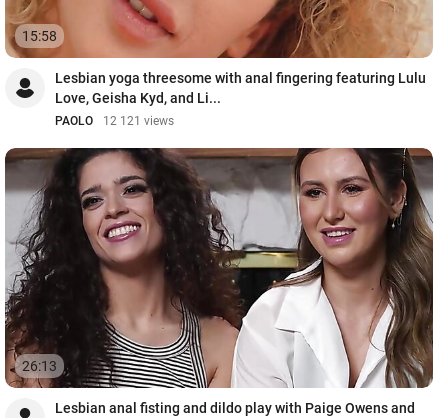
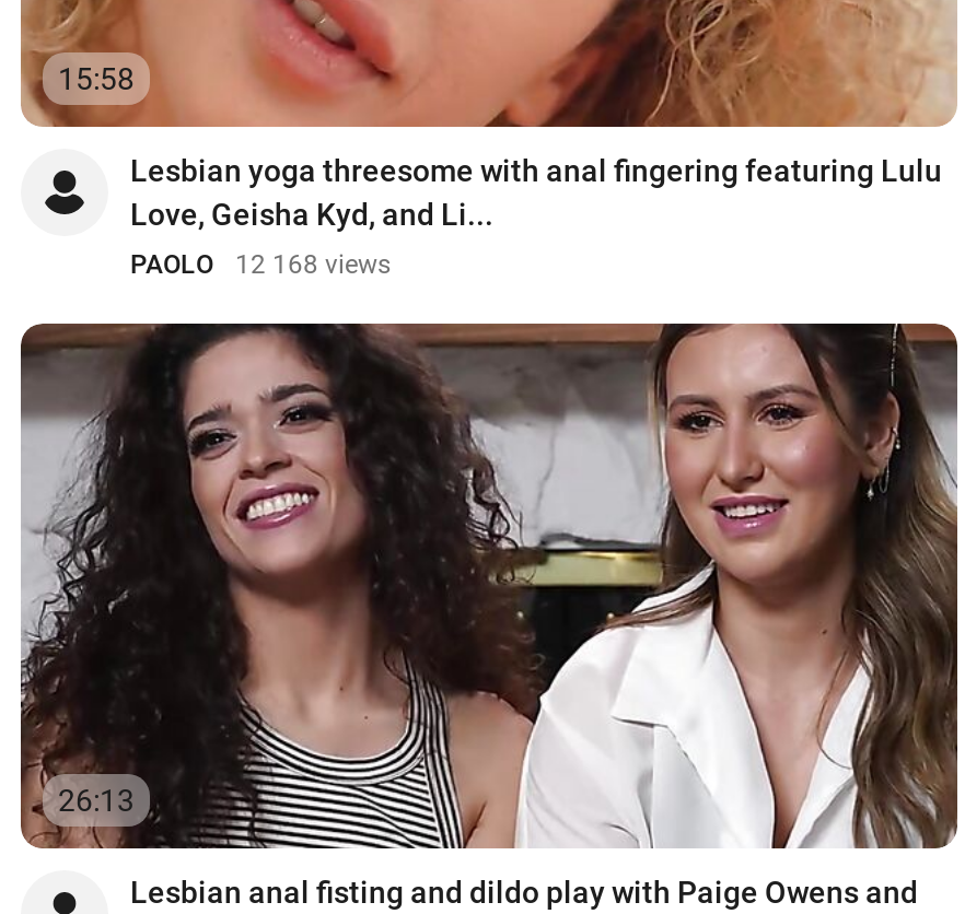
- PAOLO 12 121 views
+ PAOLO 12 168 views
